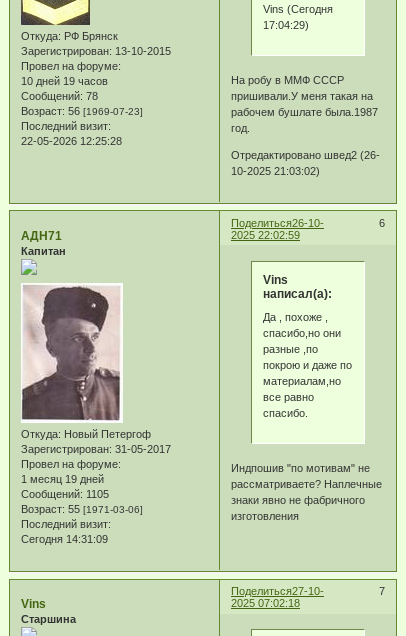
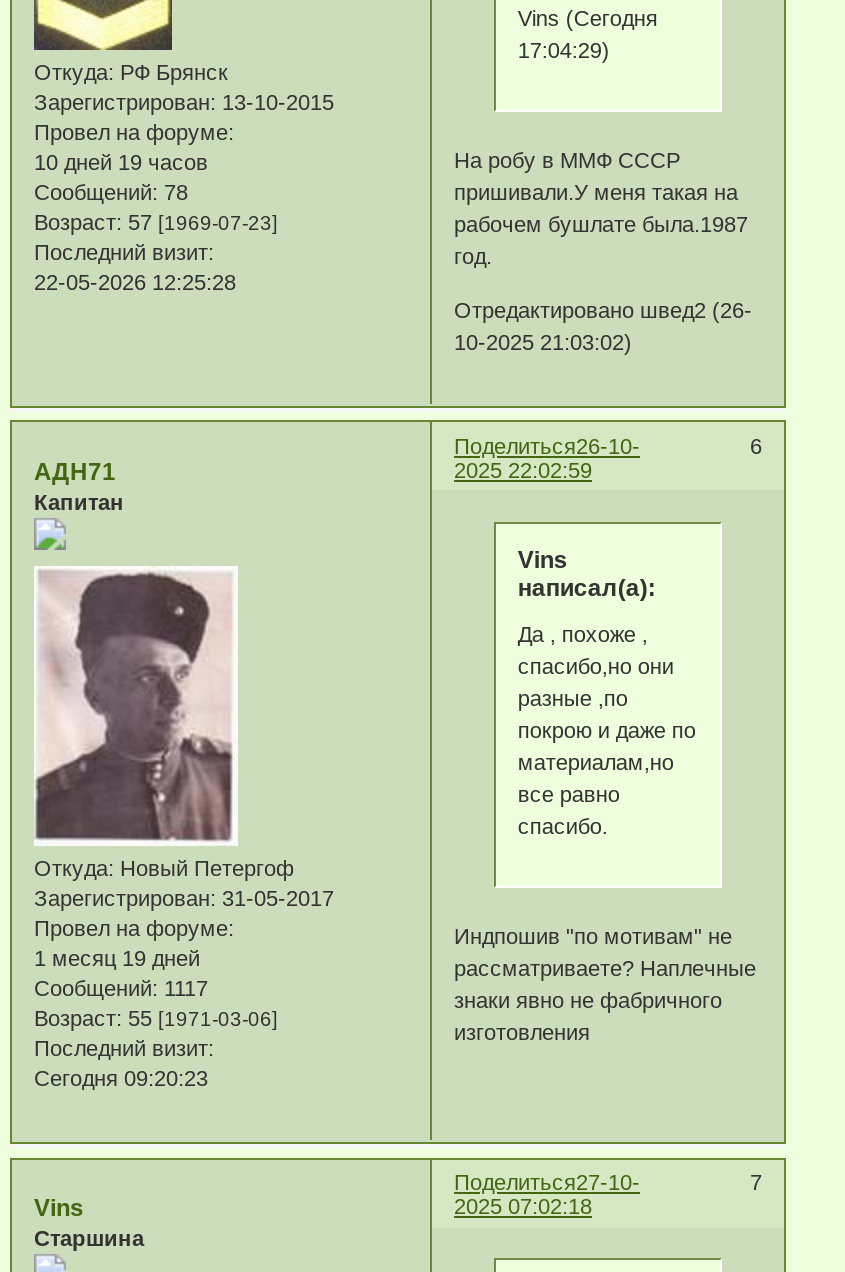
- Возраст: 56 [1969-07-23]
+ Возраст: 57 [1969-07-23]

- Сообщений: 1105
+ Сообщений: 1117

- Сегодня 14:31:09
+ Сегодня 09:20:23
